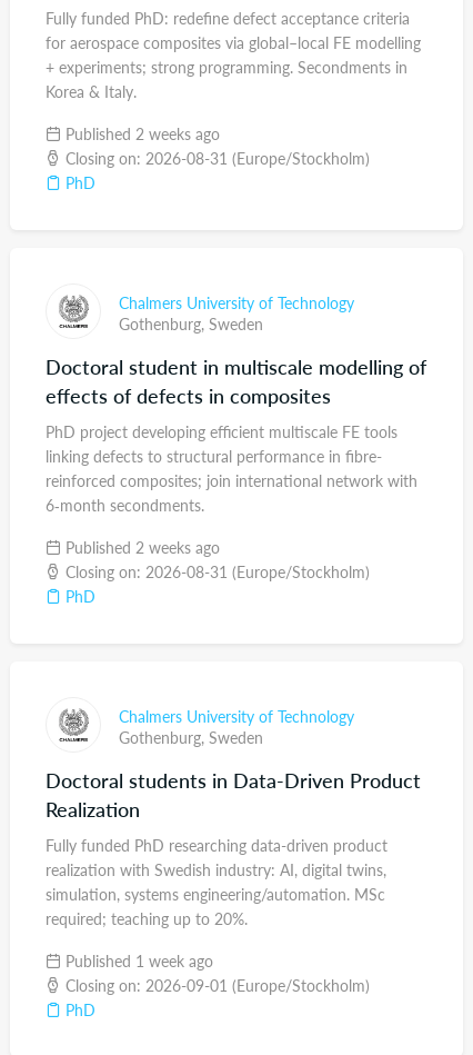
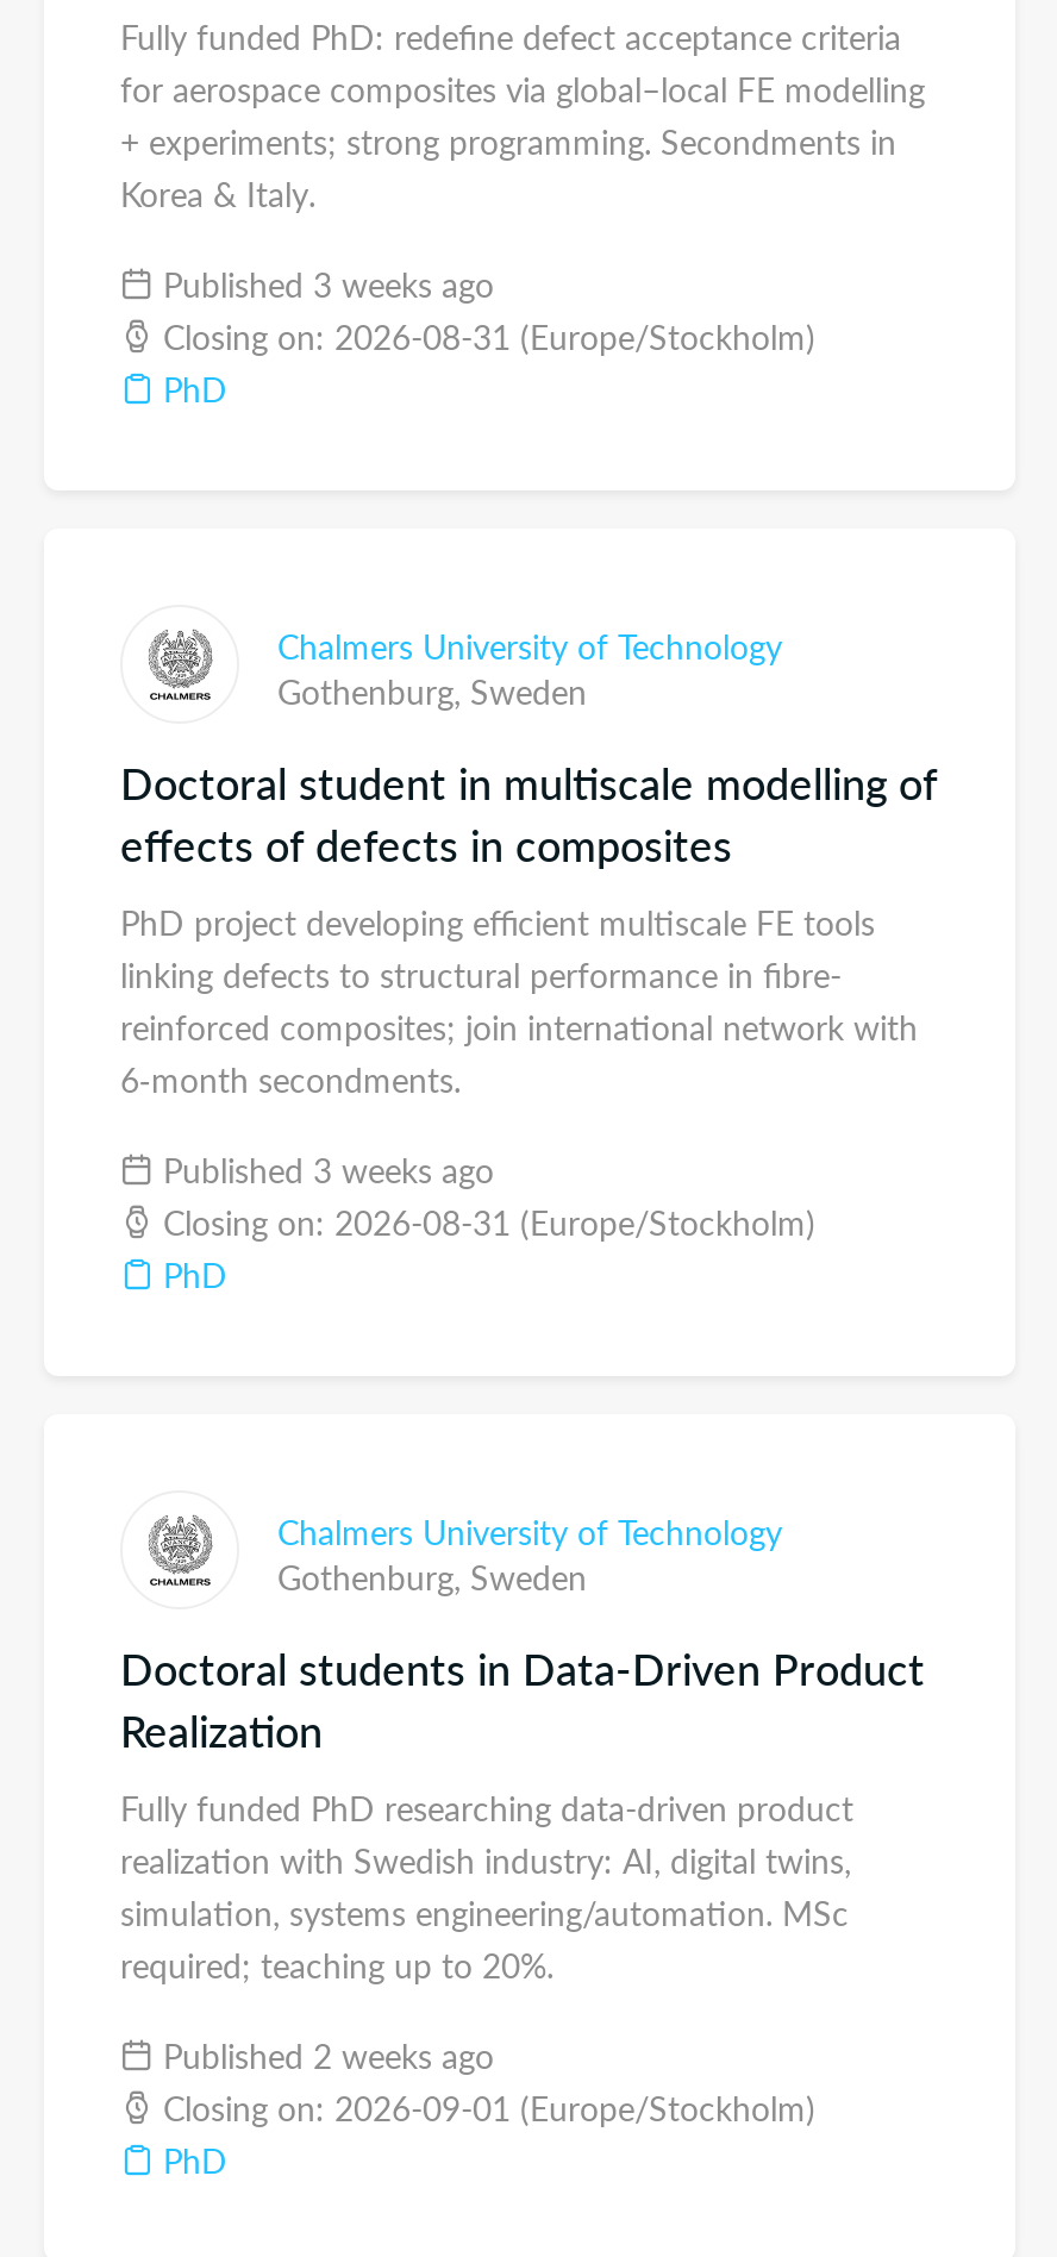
- Published 2 weeks ago
+ Published 3 weeks ago

- Published 2 weeks ago
+ Published 3 weeks ago

- Published 1 week ago
+ Published 2 weeks ago
